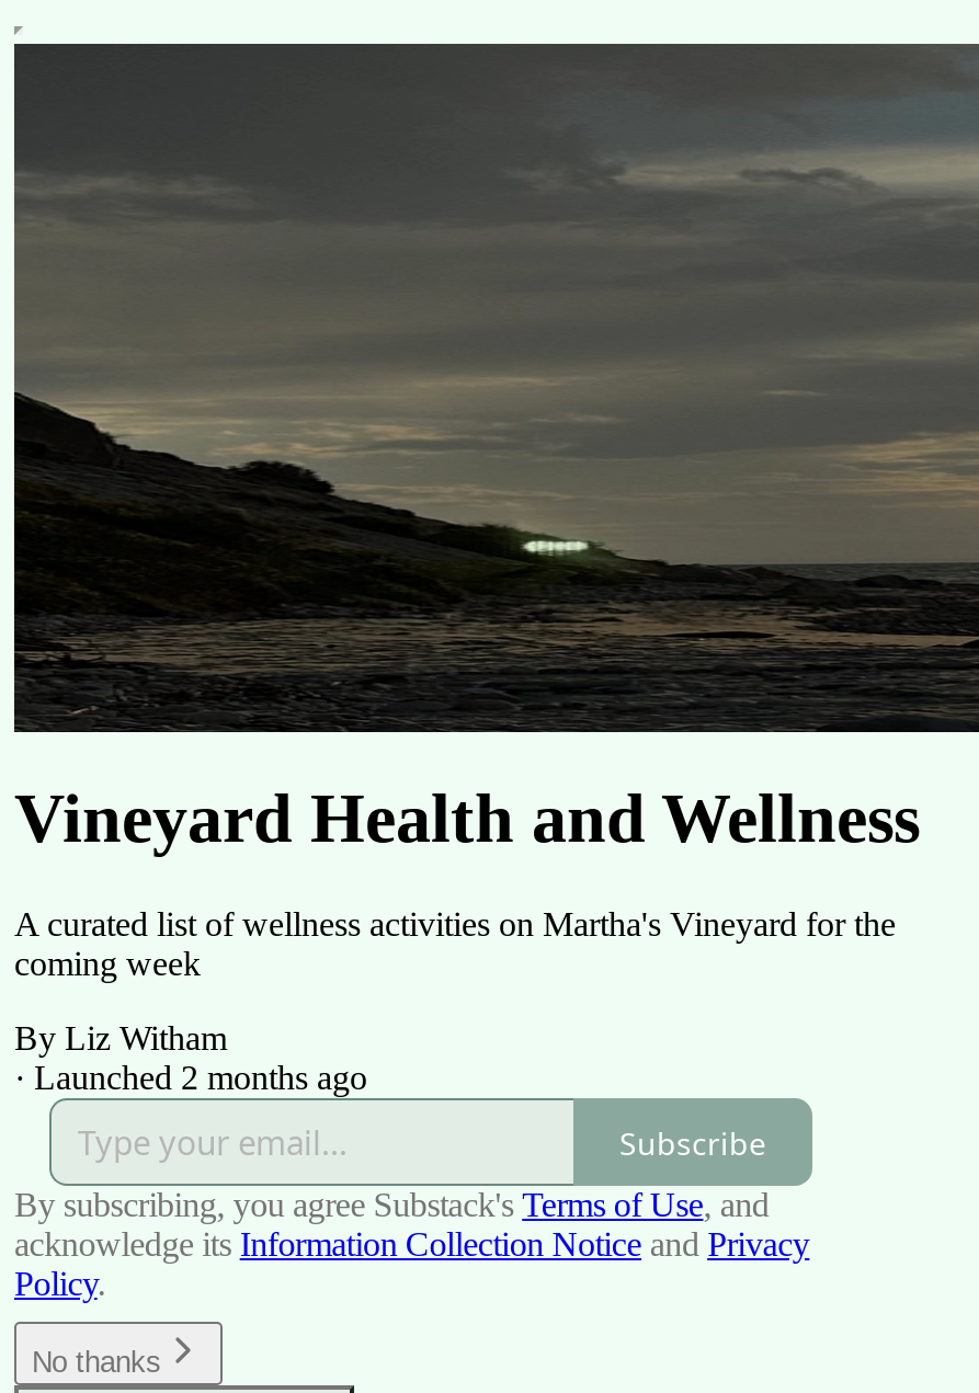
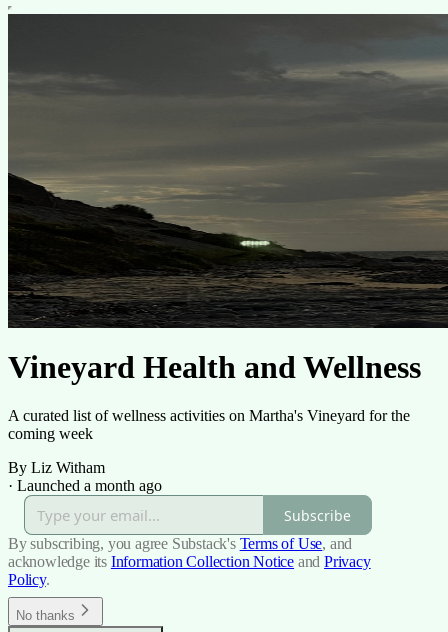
- · Launched 2 months ago
+ · Launched a month ago
